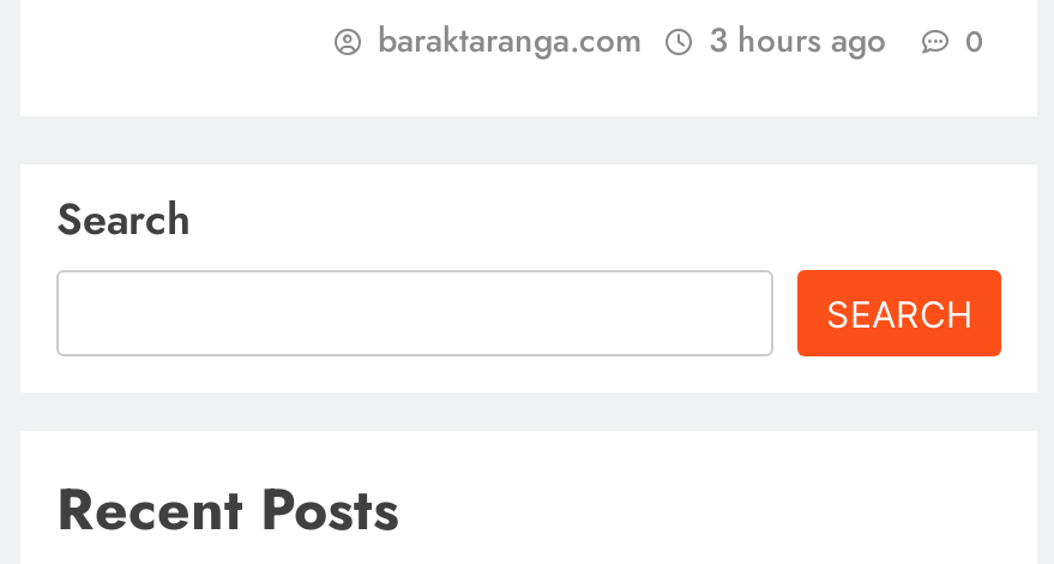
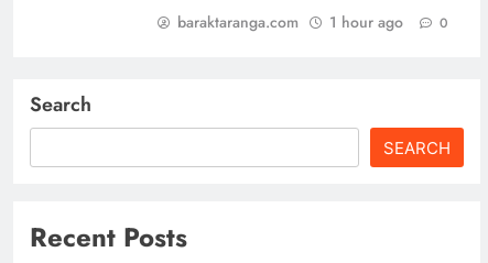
- baraktaranga.com 3 hours ago 0
+ baraktaranga.com 1 hour ago 0
